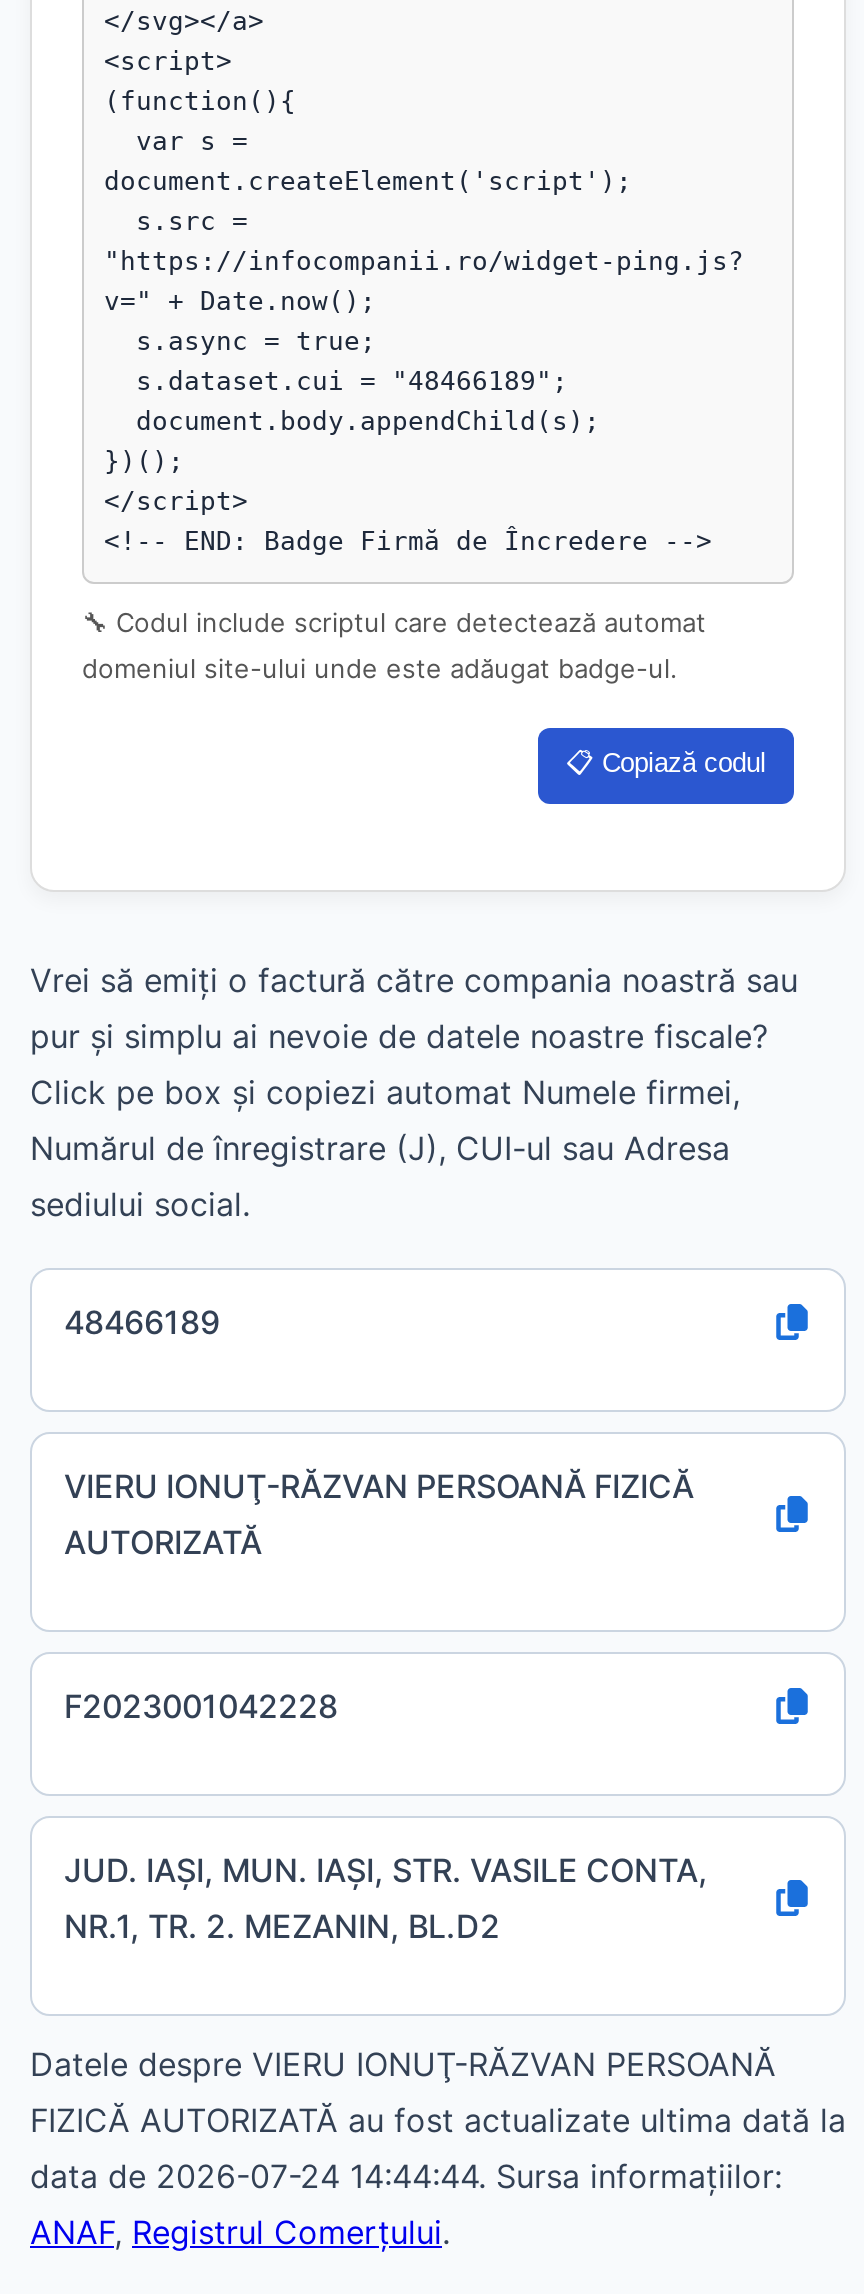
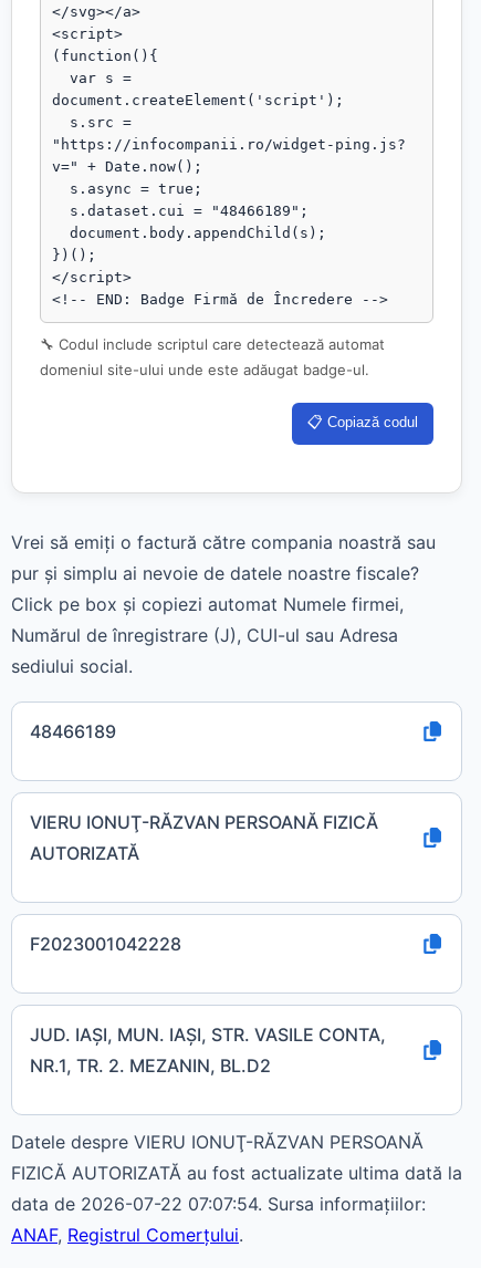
- data de 2026-07-24 14:44:44. Sursa informațiilor:
+ data de 2026-07-22 07:07:54. Sursa informațiilor:
